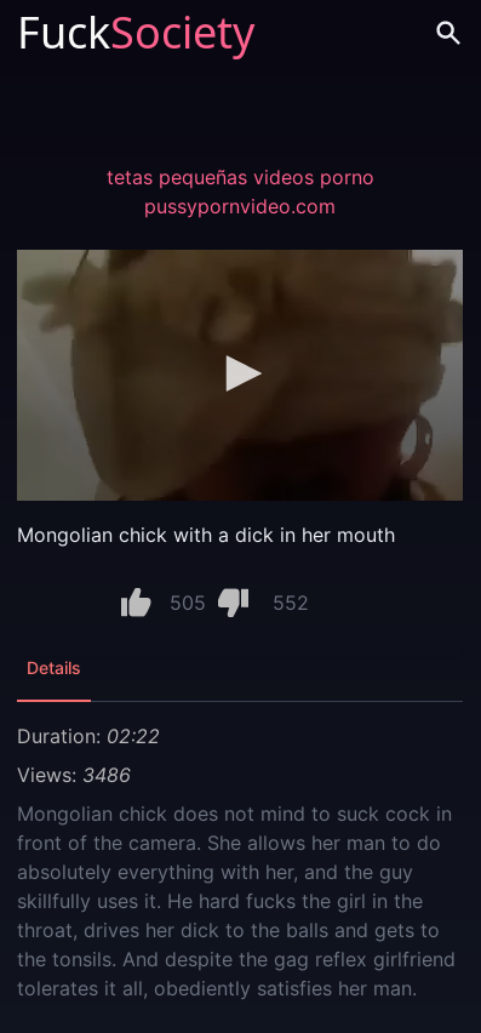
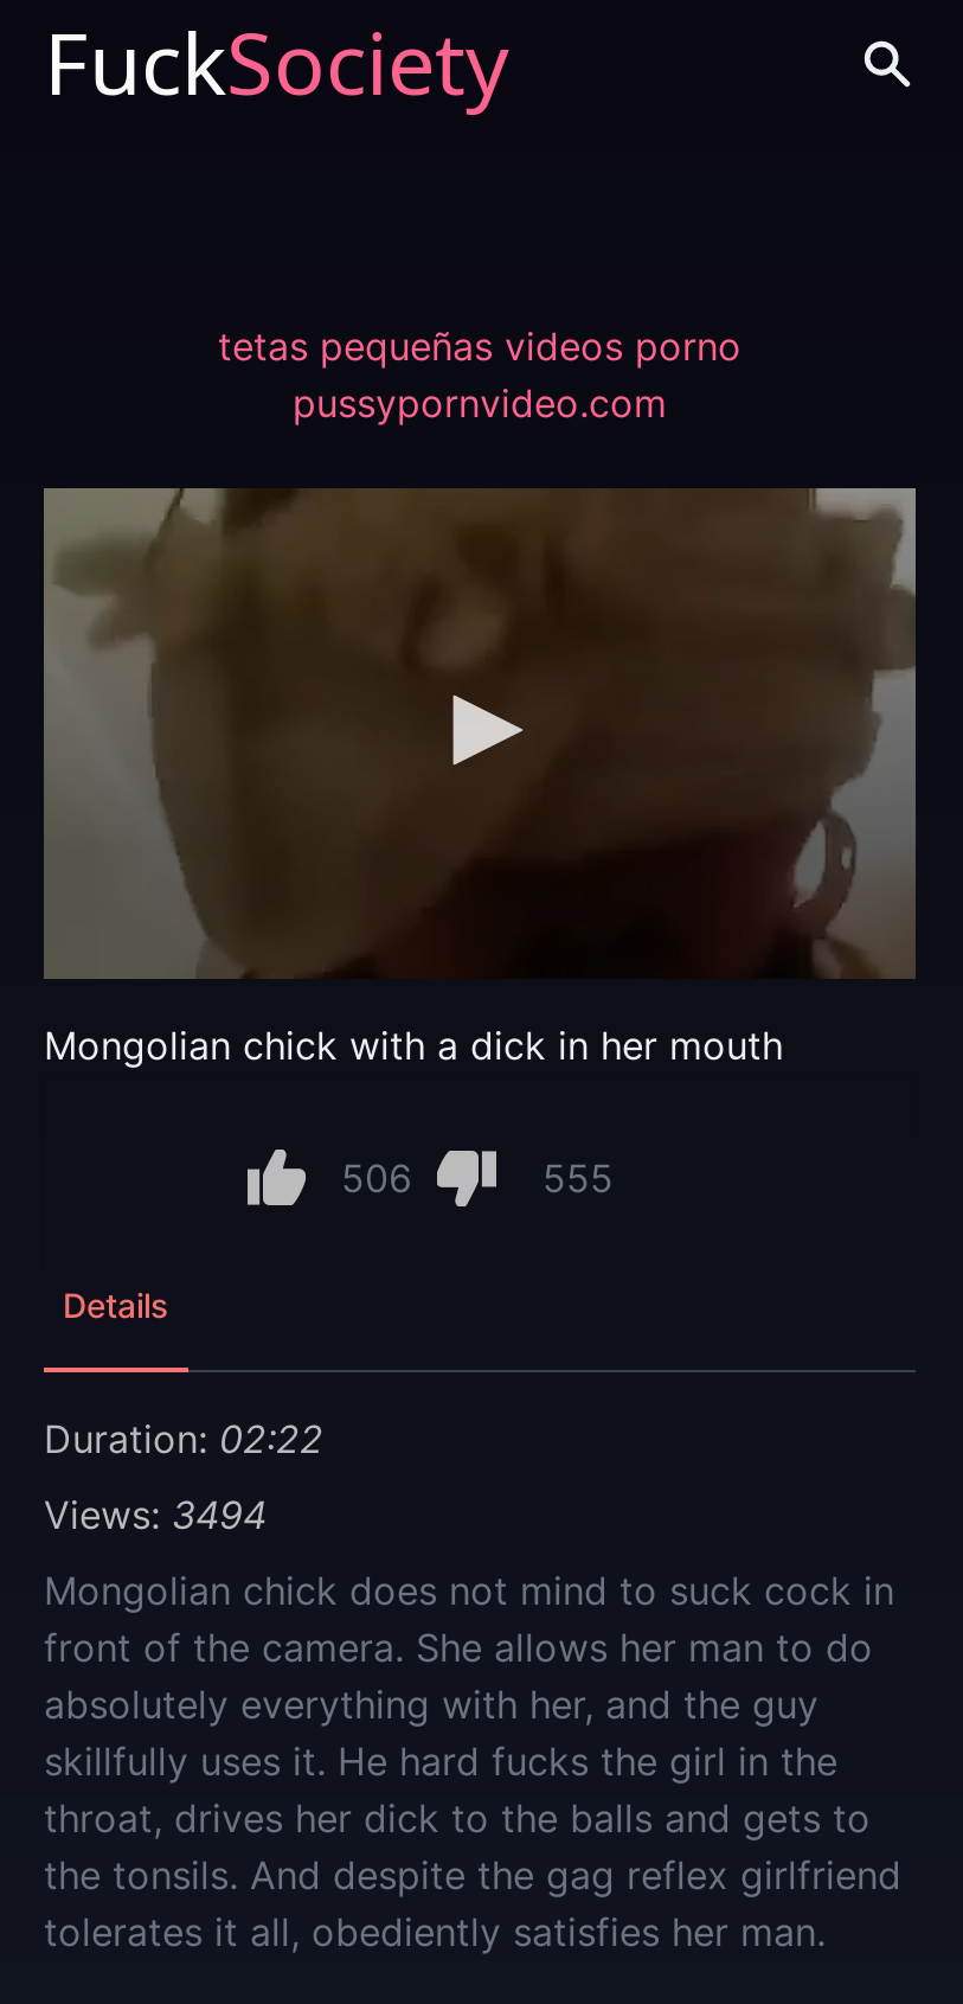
- 505
+ 506

- 552
+ 555

- Views: 3486
+ Views: 3494
